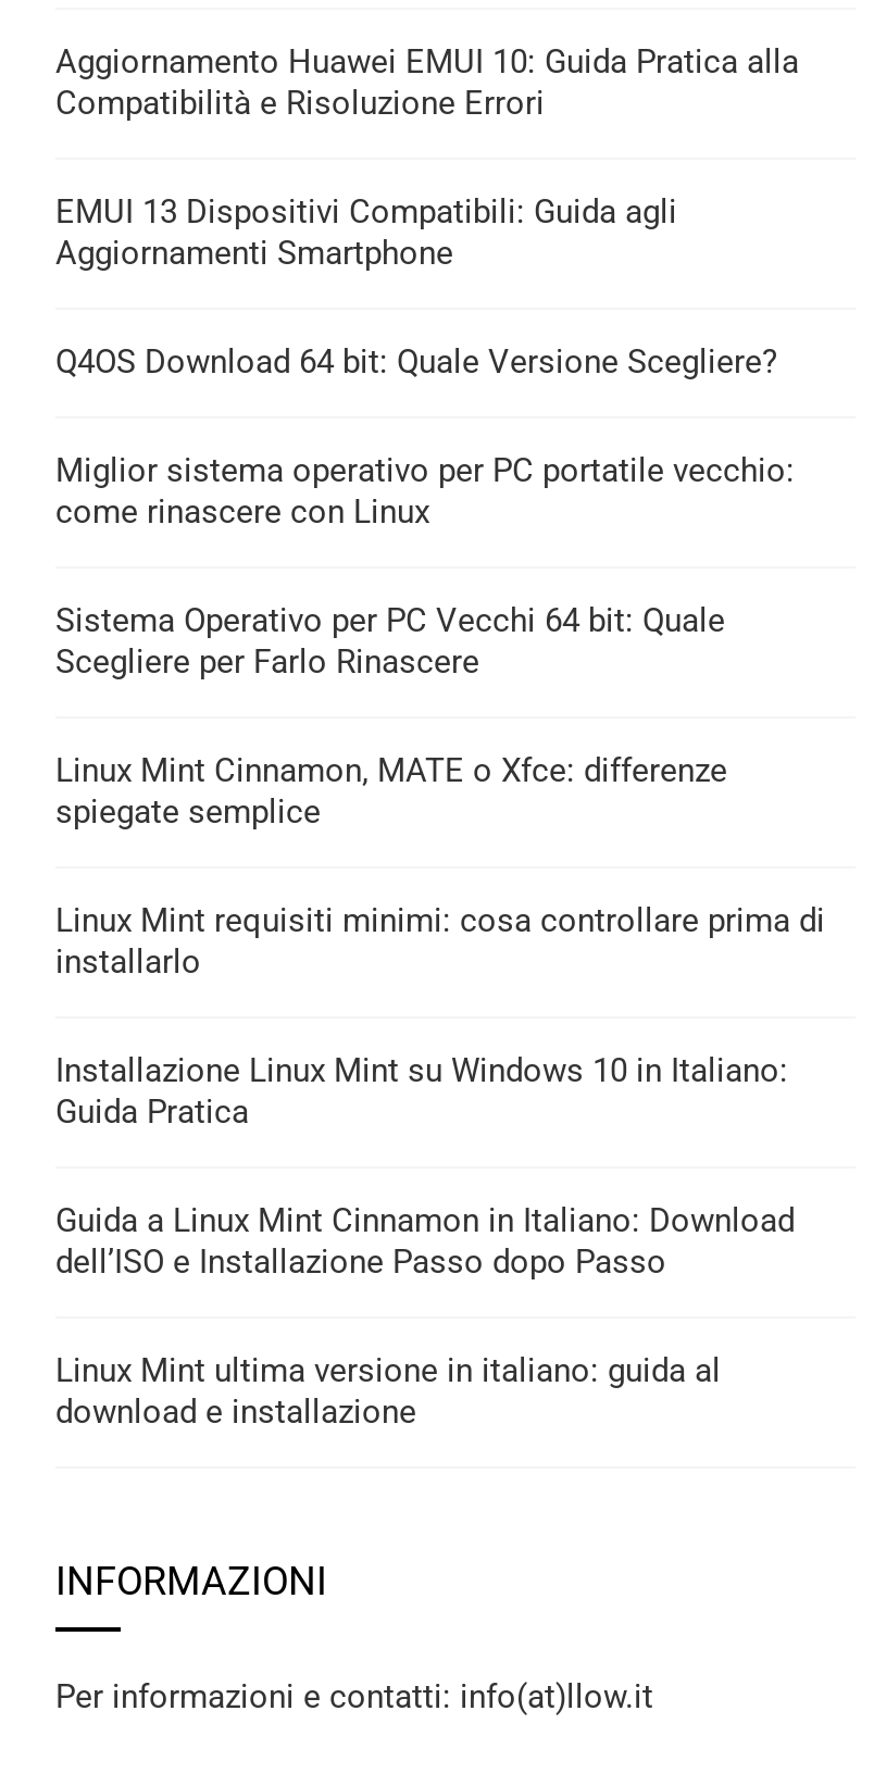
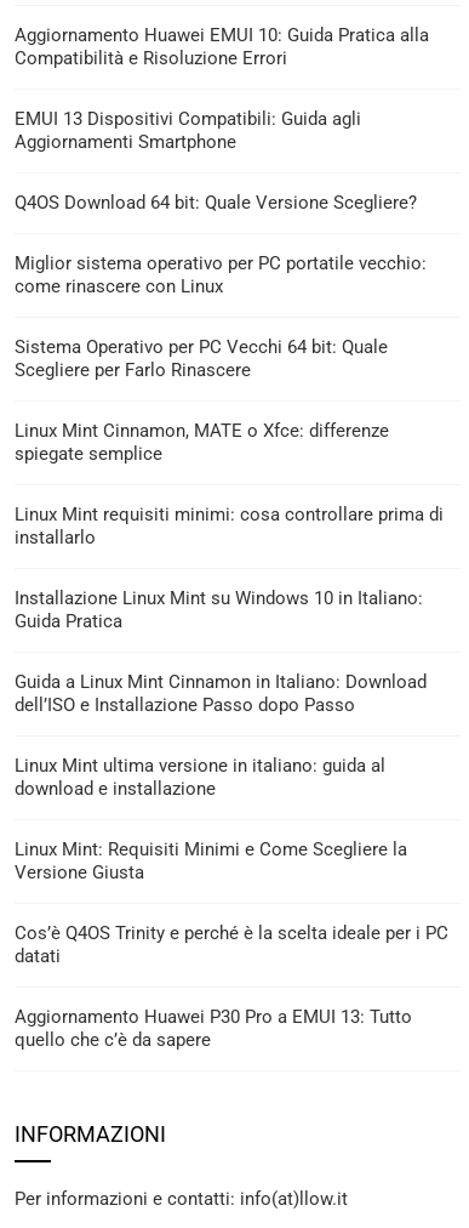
+ Linux Mint: Requisiti Minimi e Come Scegliere la
+ Versione Giusta
+ Cos’è Q4OS Trinity e perché è la scelta ideale per i PC
+ datati
+ Aggiornamento Huawei P30 Pro a EMUI 13: Tutto
+ quello che c’è da sapere
